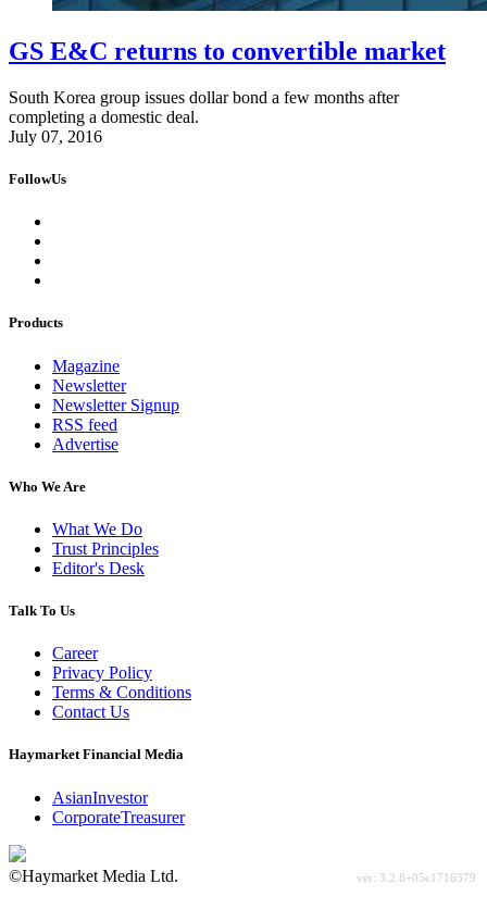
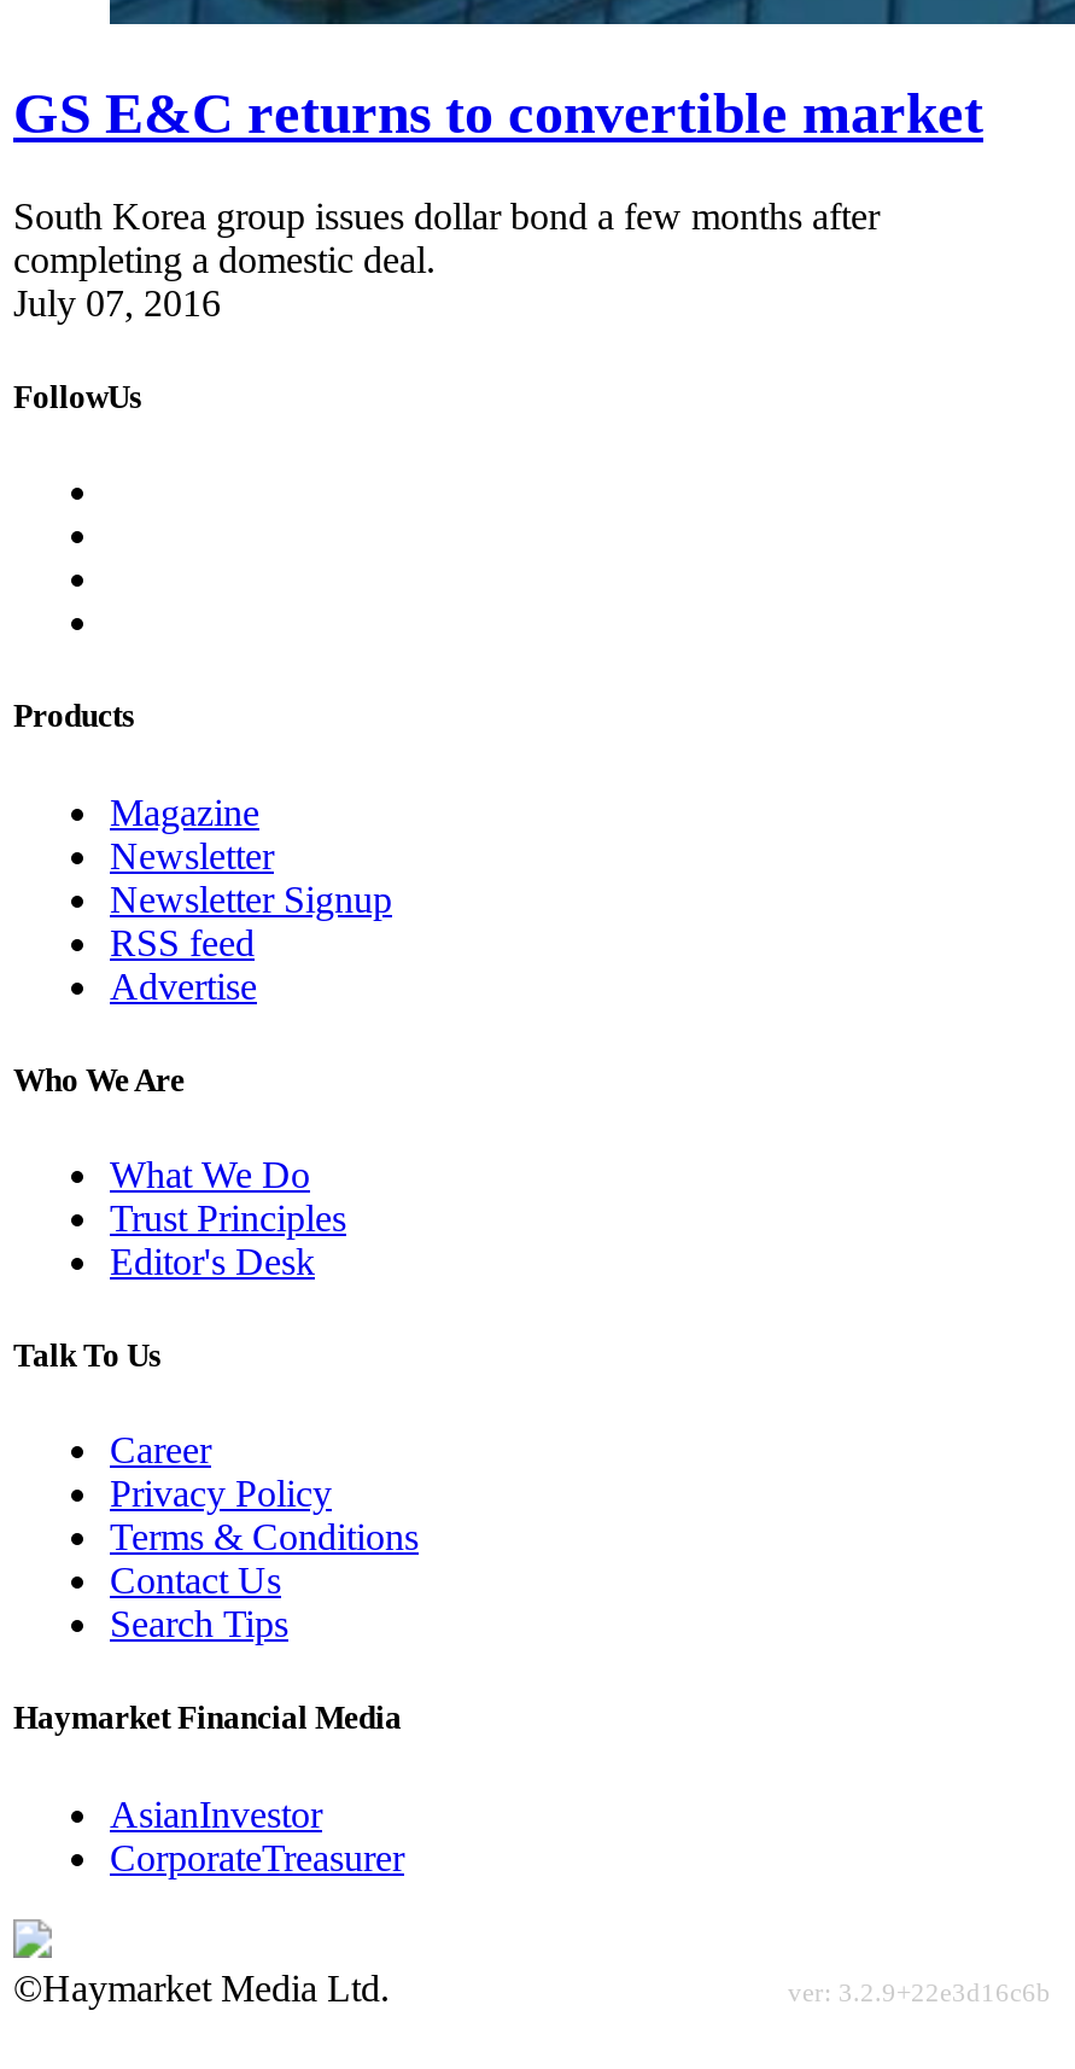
+ Search Tips
